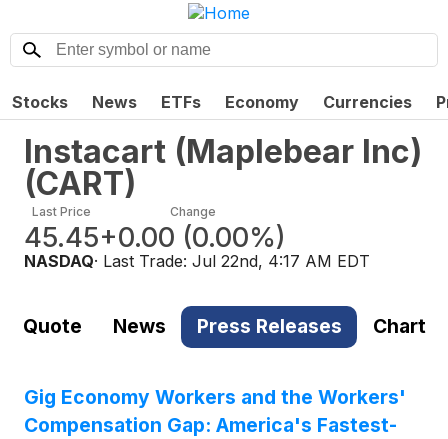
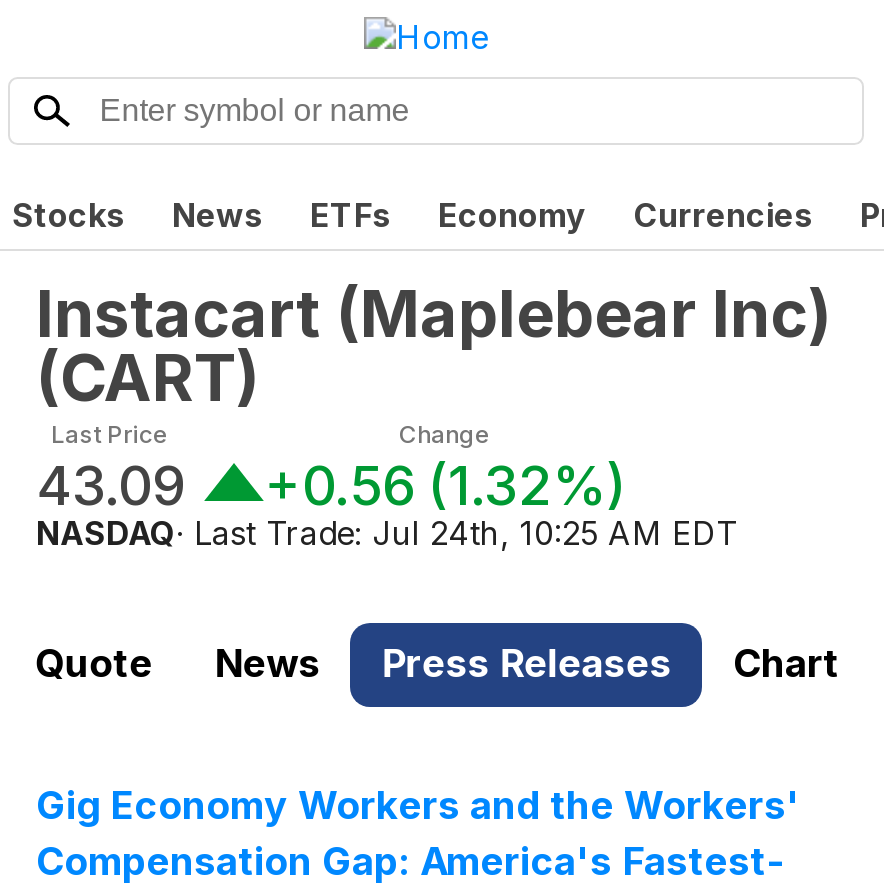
- 45.45
+ 43.09

- +0.00 (0.00%)
+ +0.56 (1.32%)

- NASDAQ · Last Trade: Jul 22nd, 4:17 AM EDT
+ NASDAQ · Last Trade: Jul 24th, 10:25 AM EDT
